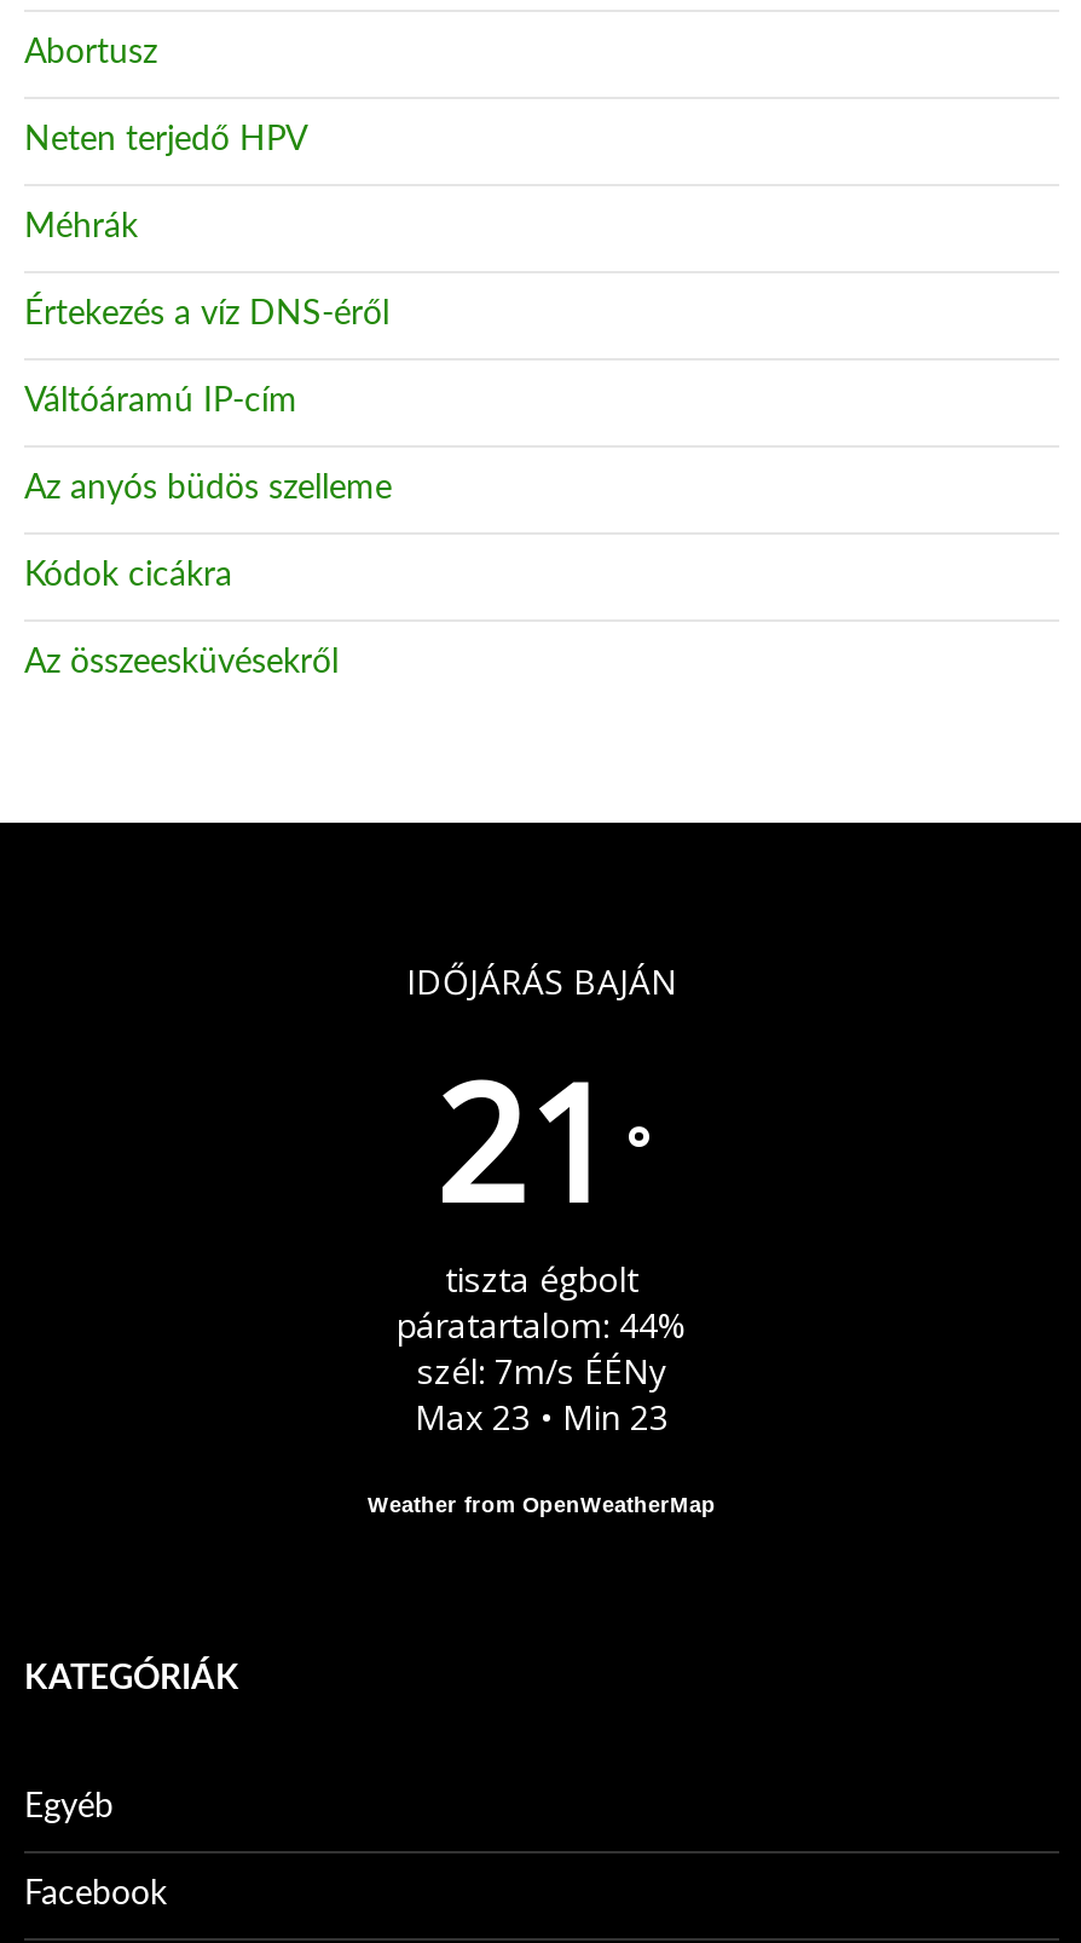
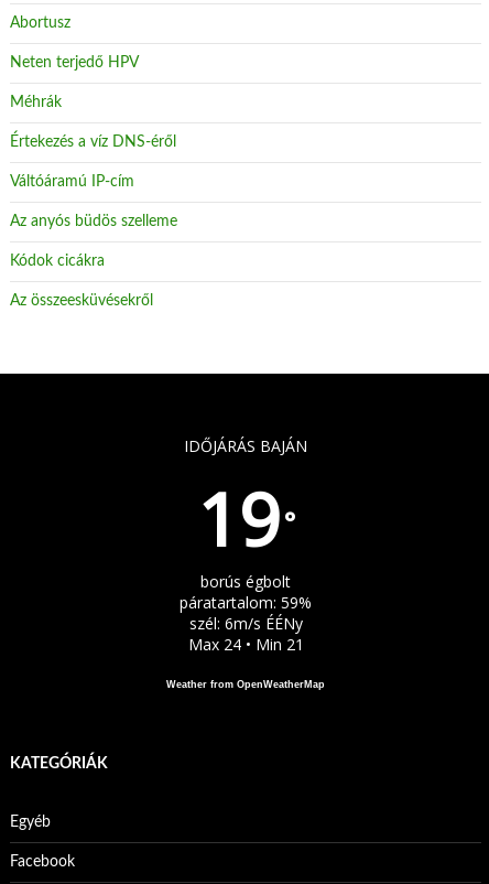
- 21 °
+ 19 °

- tiszta égbolt
+ borús égbolt

- páratartalom: 44%
+ páratartalom: 59%

- szél: 7m/s ÉÉNy
+ szél: 6m/s ÉÉNy

- Max 23 • Min 23
+ Max 24 • Min 21
